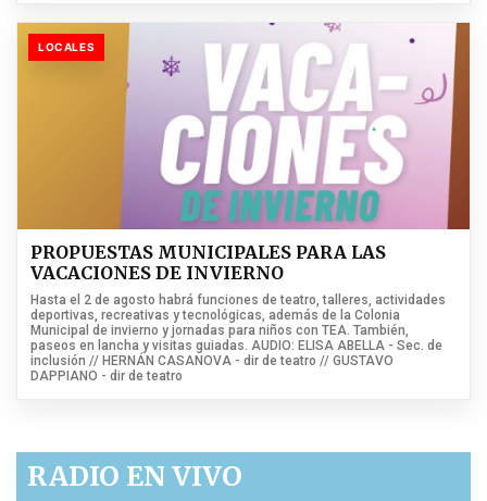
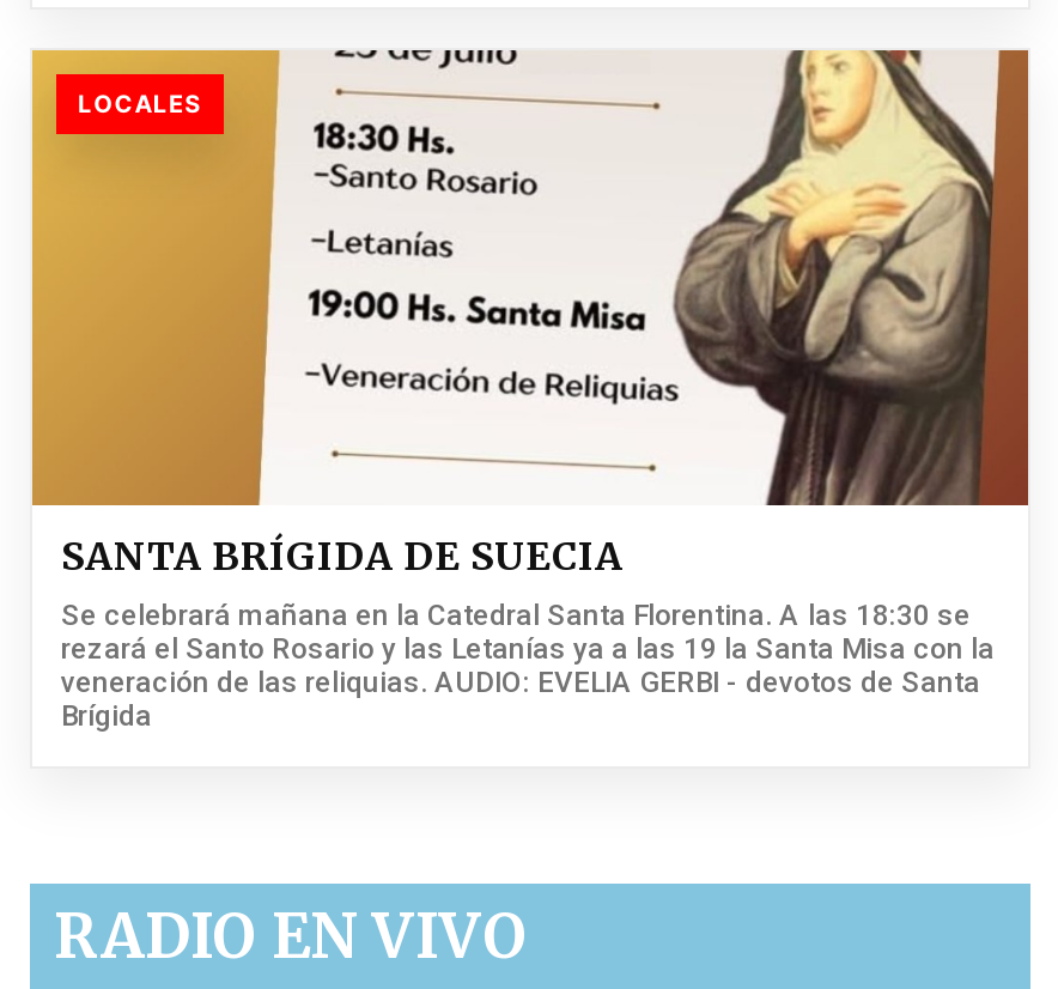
- [image]
- PROPUESTAS MUNICIPALES PARA LAS
- VACACIONES DE INVIERNO
- Hasta el 2 de agosto habrá funciones de teatro, talleres, actividades
- deportivas, recreativas y tecnológicas, además de la Colonia
- Municipal de invierno y jornadas para niños con TEA. También,
- paseos en lancha y visitas guiadas. AUDIO: ELISA ABELLA - Sec. de
- inclusión // HERNÁN CASANOVA - dir de teatro // GUSTAVO
- DAPPIANO - dir de teatro
+ [image]
+ SANTA BRÍGIDA DE SUECIA
+ Se celebrará mañana en la Catedral Santa Florentina. A las 18:30 se
+ rezará el Santo Rosario y las Letanías ya a las 19 la Santa Misa con la
+ veneración de las reliquias. AUDIO: EVELIA GERBI - devotos de Santa
+ Brígida
